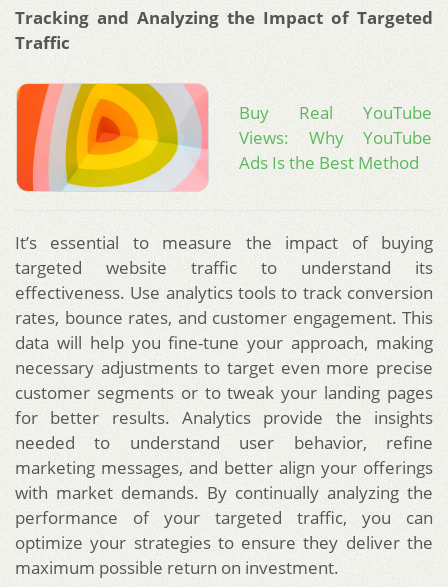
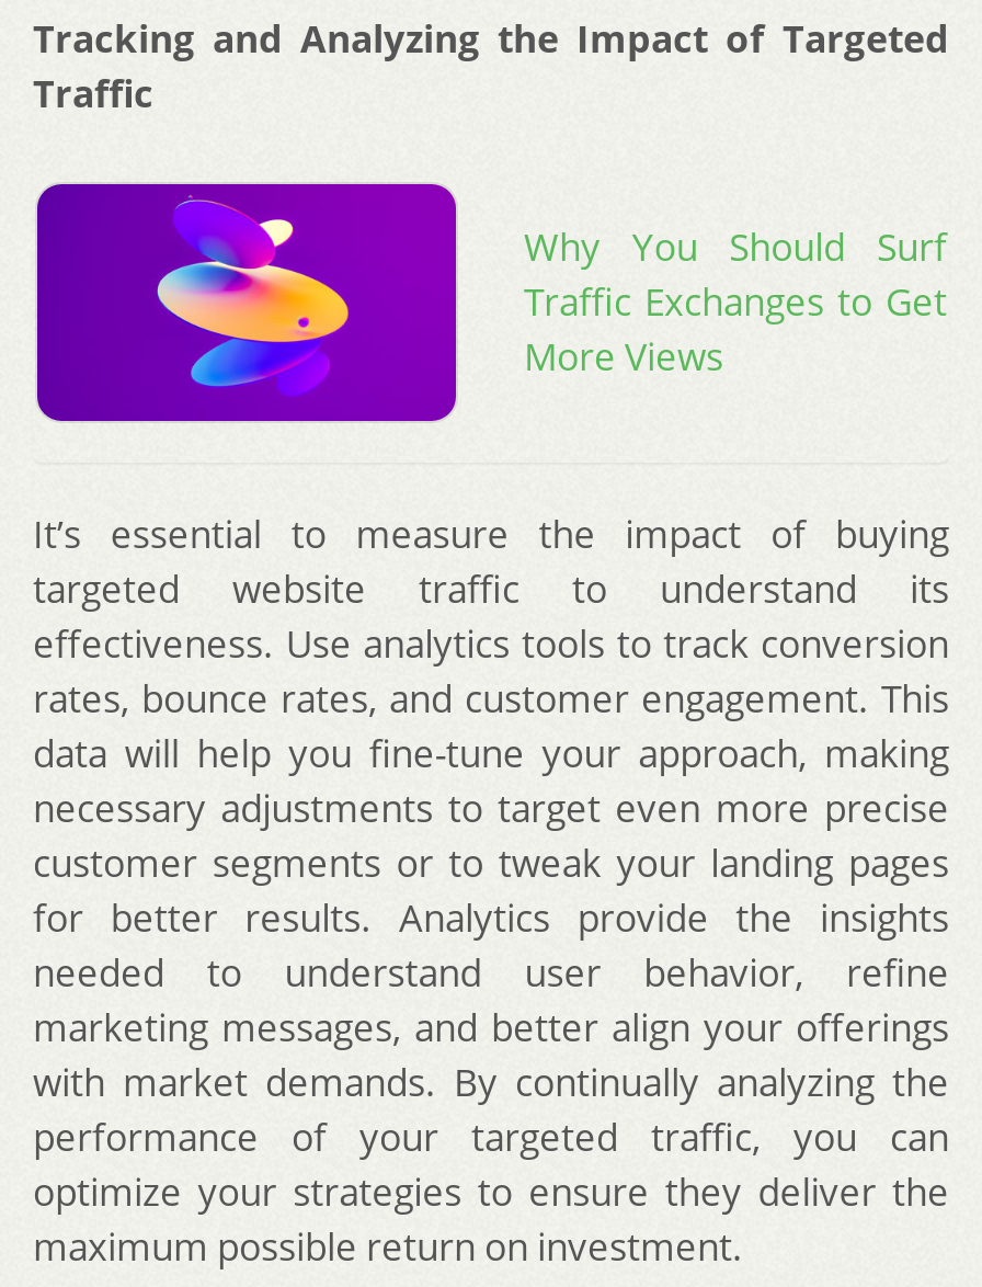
- [image]
- Buy Real YouTube
- Views: Why YouTube
- Ads Is the Best Method
+ [image]
+ Why You Should Surf
+ Traffic Exchanges to Get
+ More Views
